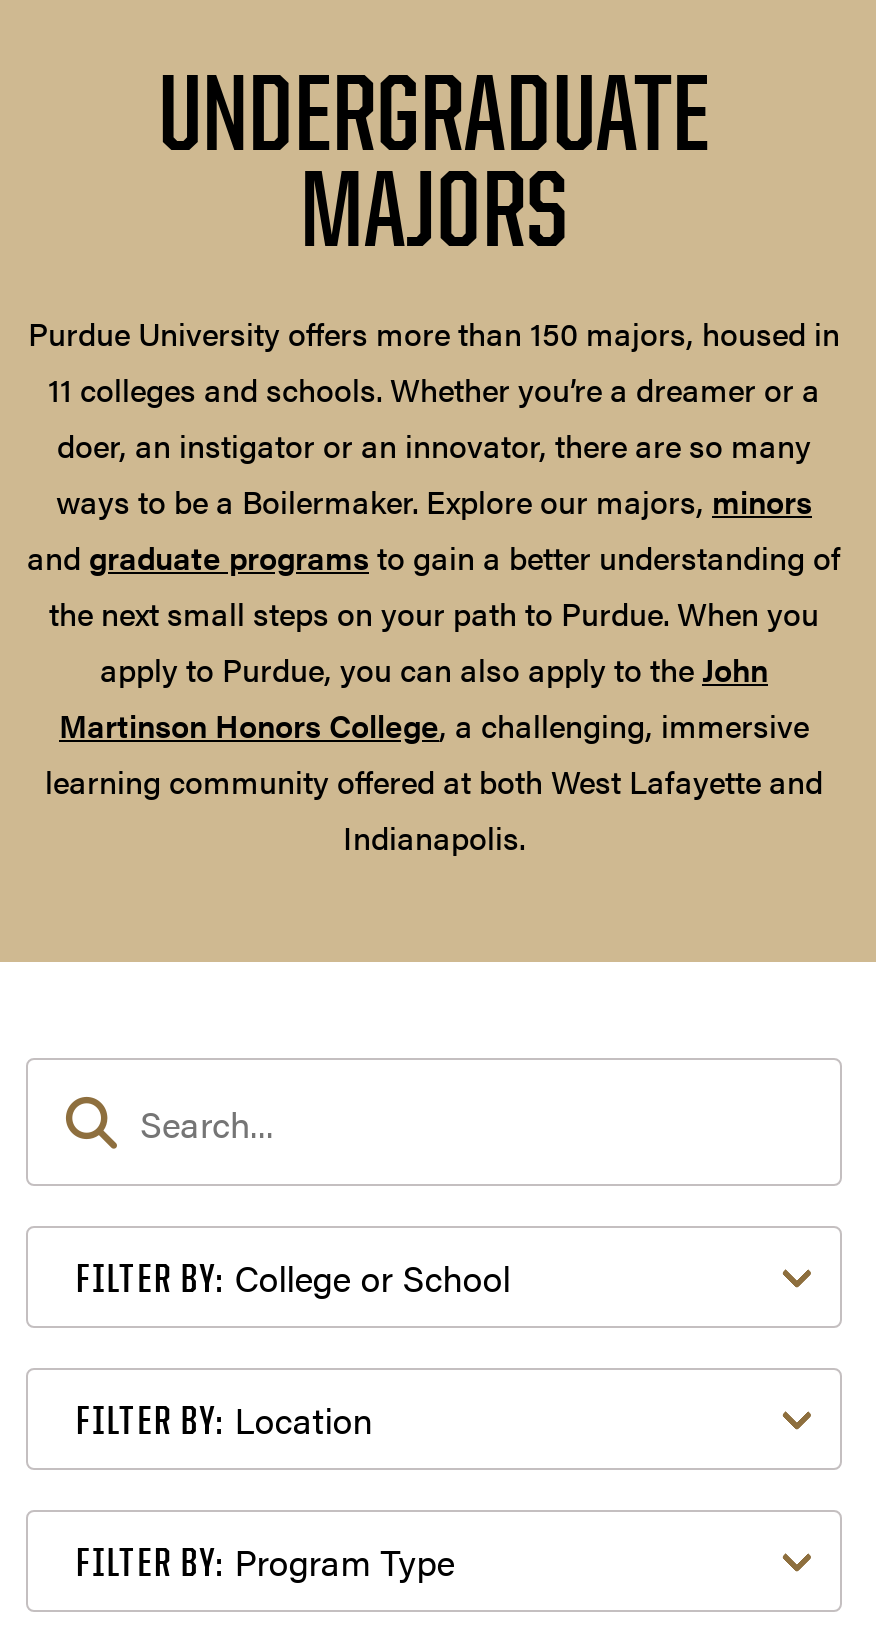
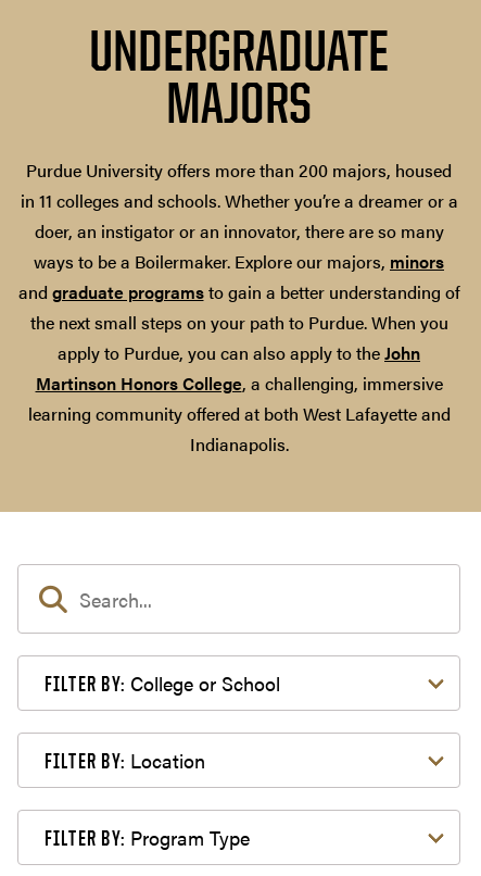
- Purdue University offers more than 150 majors, housed in
- 11 colleges and schools. Whether you’re a dreamer or a
+ Purdue University offers more than 200 majors, housed
+ in 11 colleges and schools. Whether you’re a dreamer or a
